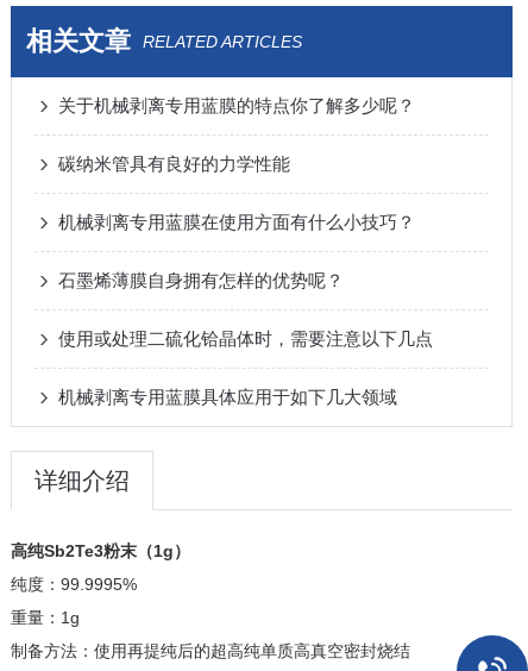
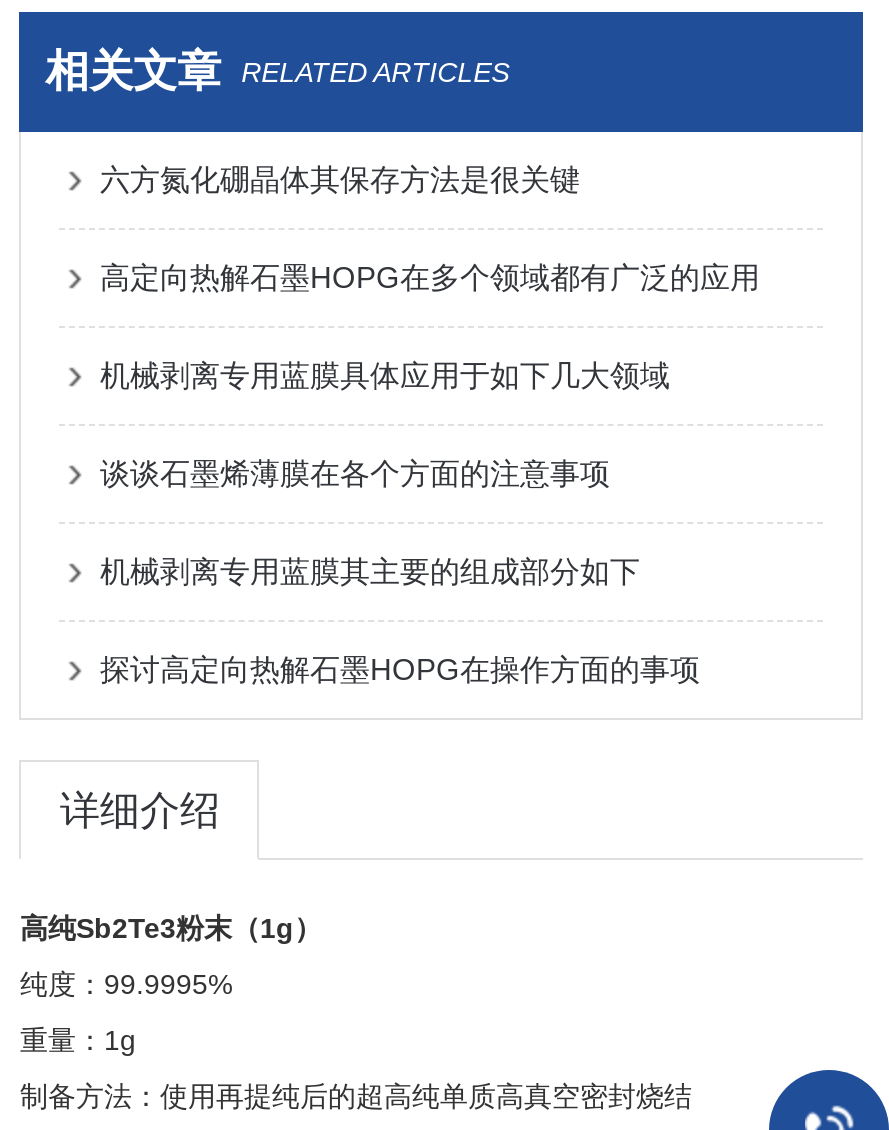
- 关于机械剥离专用蓝膜的特点你了解多少呢？
- 碳纳米管具有良好的力学性能
- 机械剥离专用蓝膜在使用方面有什么小技巧？
- 石墨烯薄膜自身拥有怎样的优势呢？
- 使用或处理二硫化铪晶体时，需要注意以下几点
+ 六方氮化硼晶体其保存方法是很关键
+ 高定向热解石墨HOPG在多个领域都有广泛的应用

moved up: 机械剥离专用蓝膜具体应用于如下几大领域

+ 谈谈石墨烯薄膜在各个方面的注意事项
+ 机械剥离专用蓝膜其主要的组成部分如下
+ 探讨高定向热解石墨HOPG在操作方面的事项
